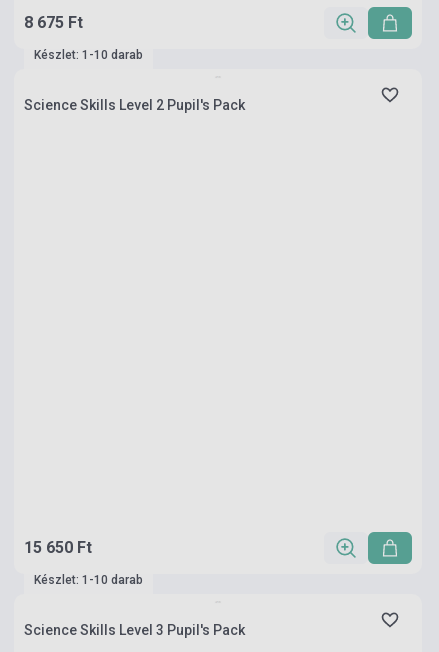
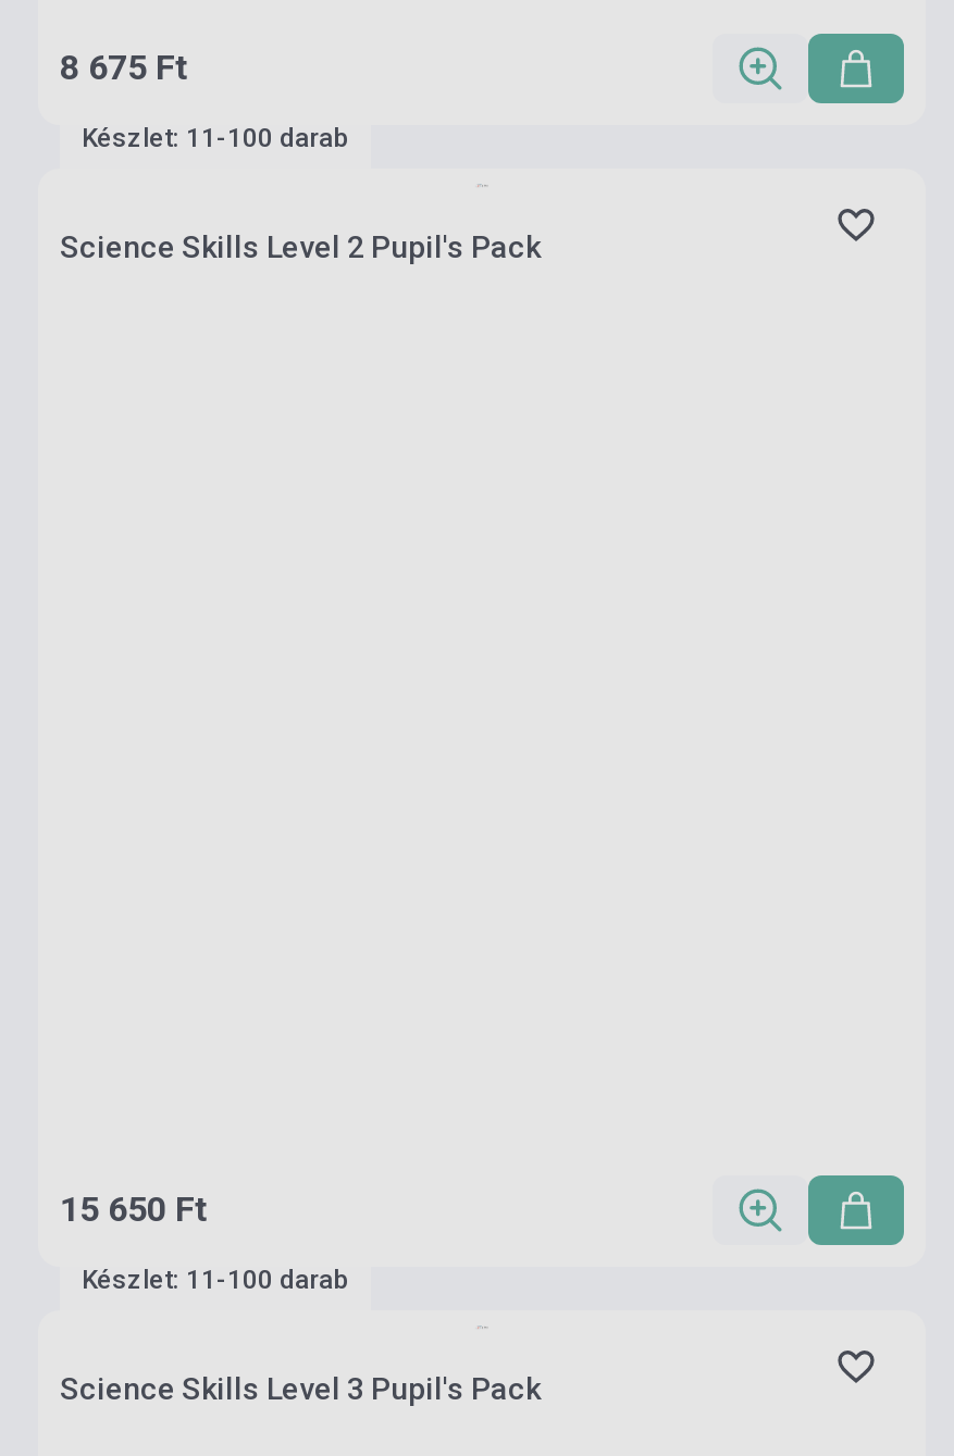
- Készlet: 1-10 darab
+ Készlet: 11-100 darab

- Készlet: 1-10 darab
+ Készlet: 11-100 darab
